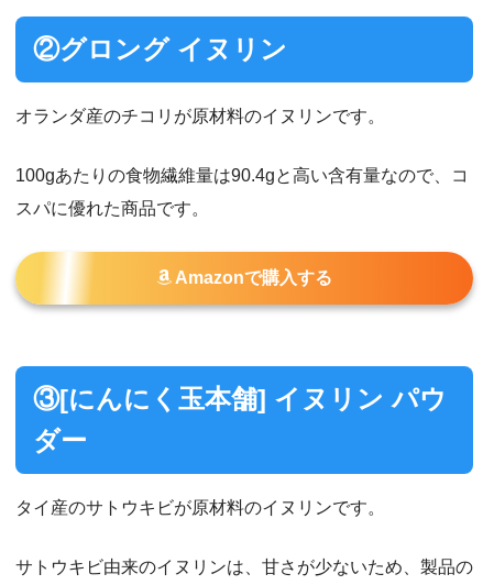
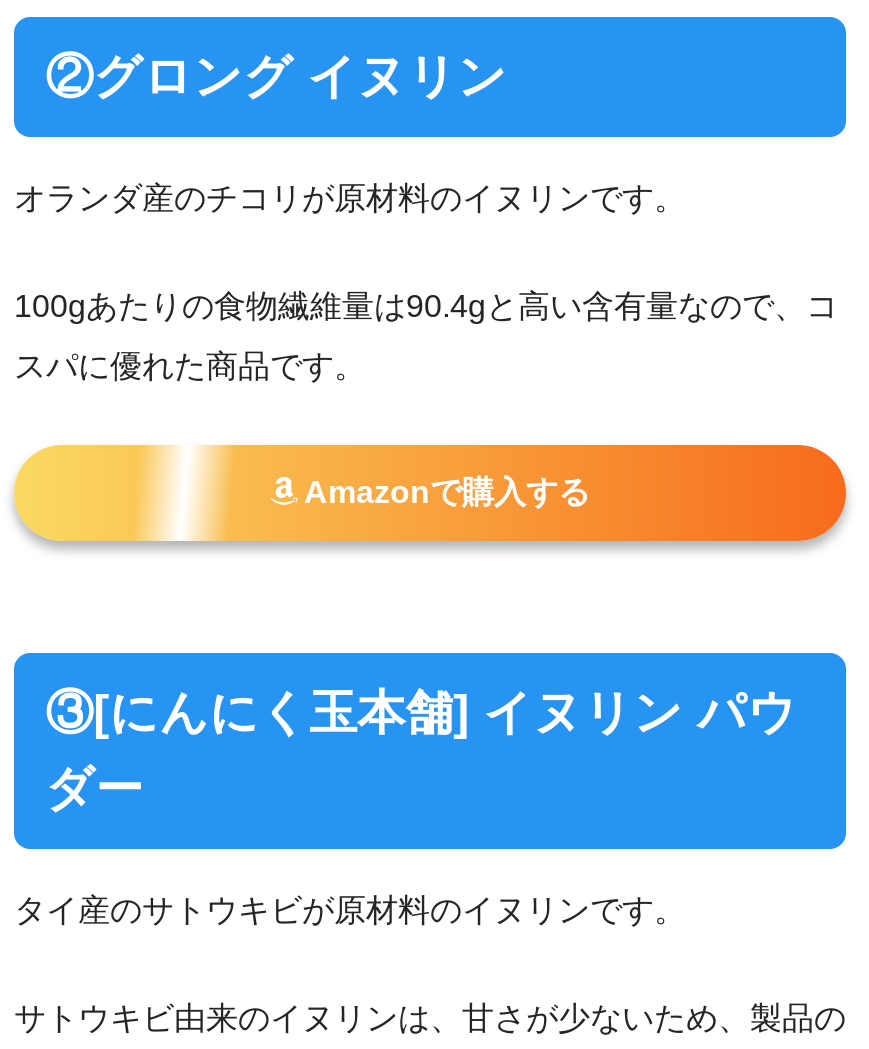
- [image]
+ [image]
